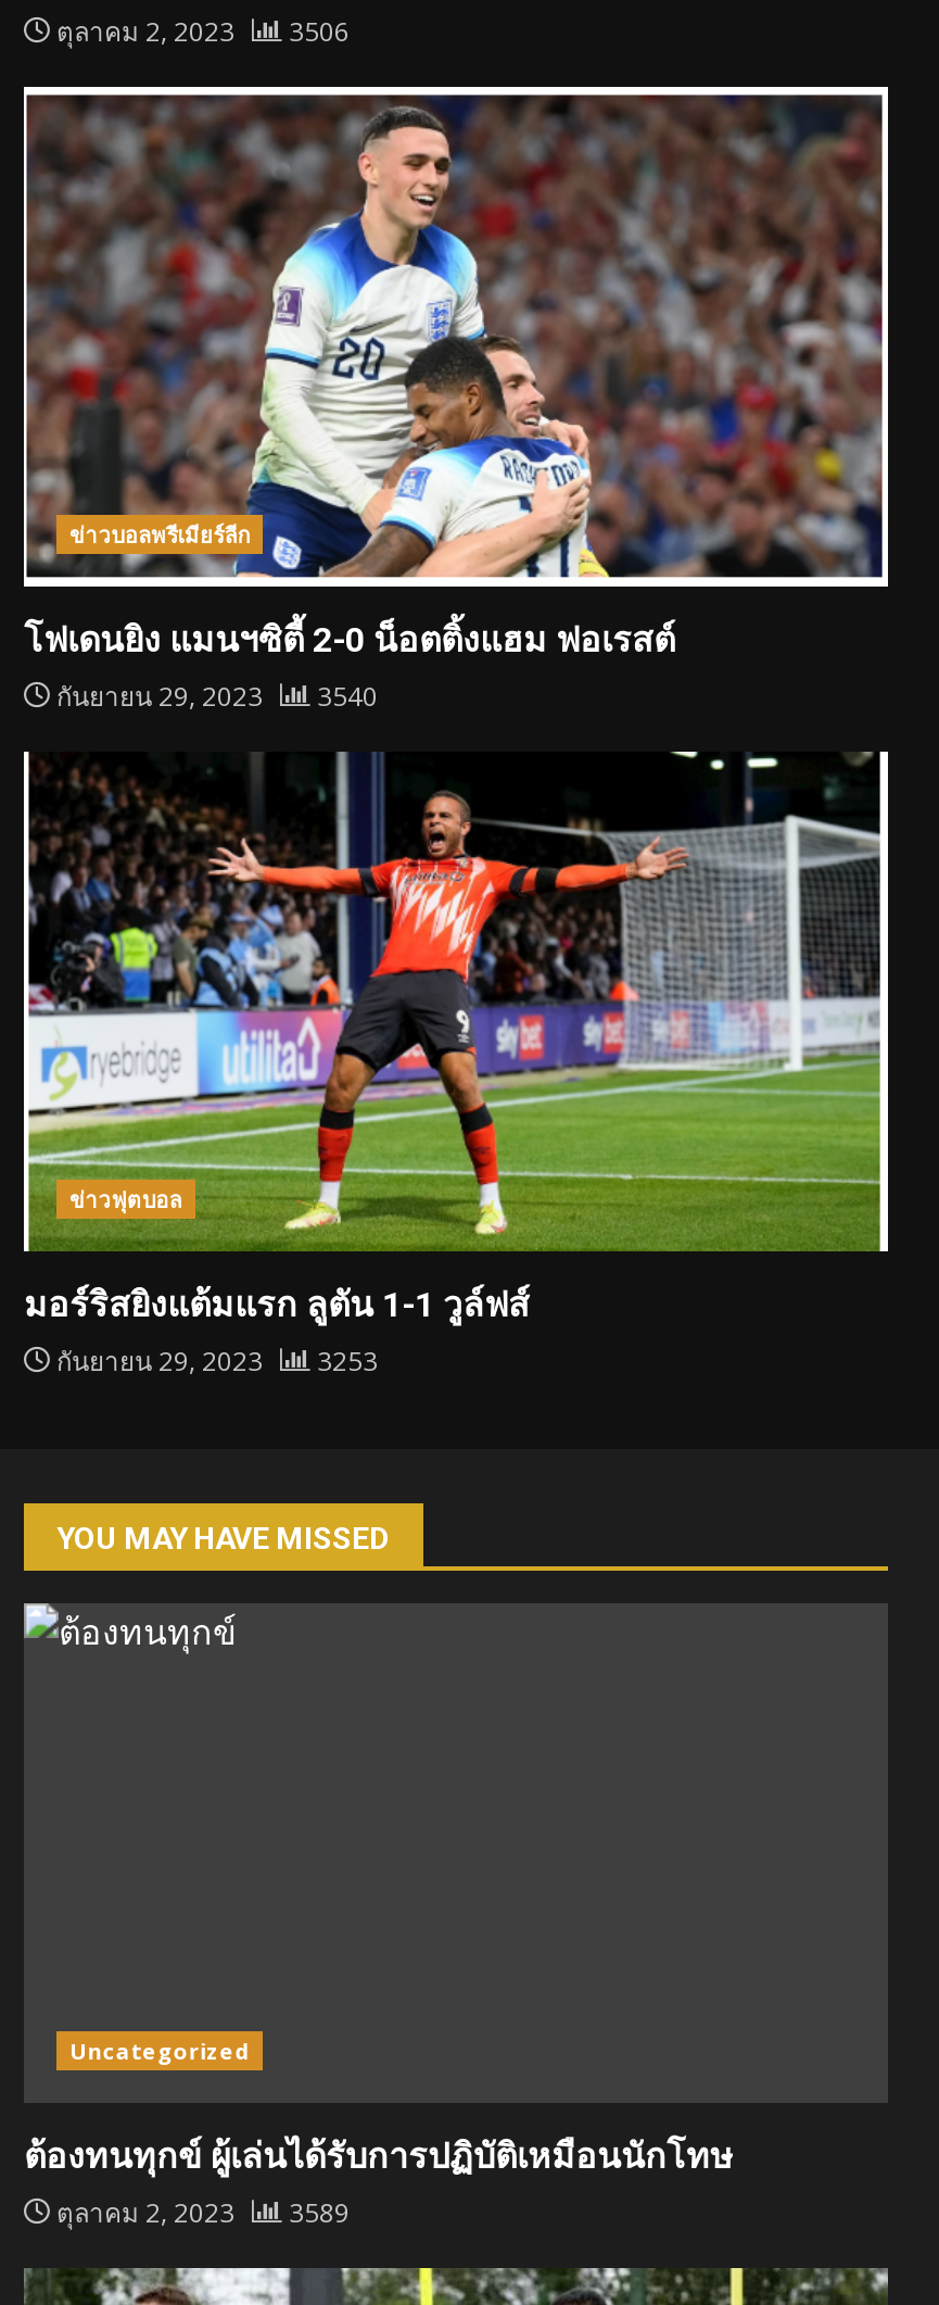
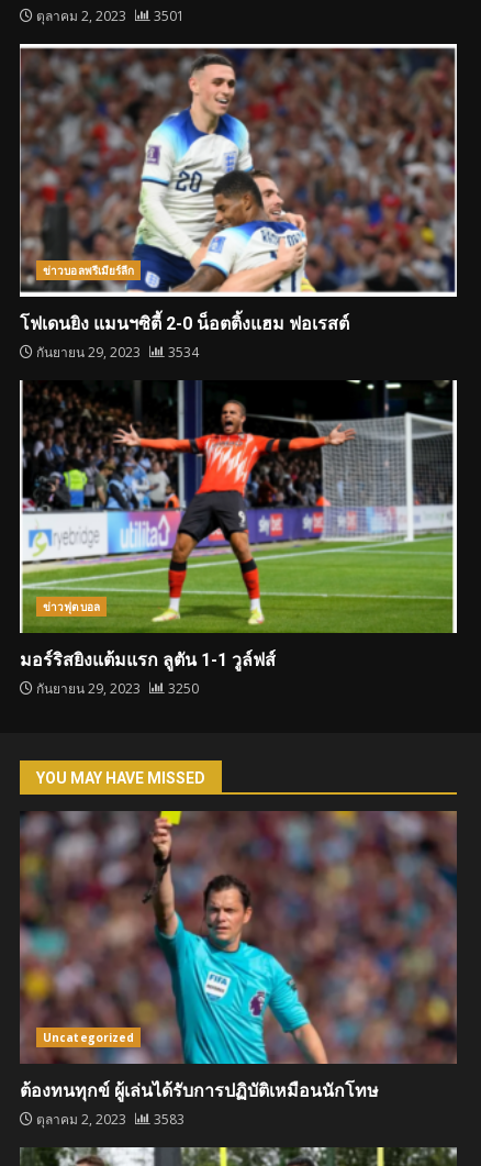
- ตุลาคม 2, 2023 3506
+ ตุลาคม 2, 2023 3501

- กันยายน 29, 2023 3540
+ กันยายน 29, 2023 3534

- กันยายน 29, 2023 3253
+ กันยายน 29, 2023 3250

+ [image]

- ตุลาคม 2, 2023 3589
+ ตุลาคม 2, 2023 3583
